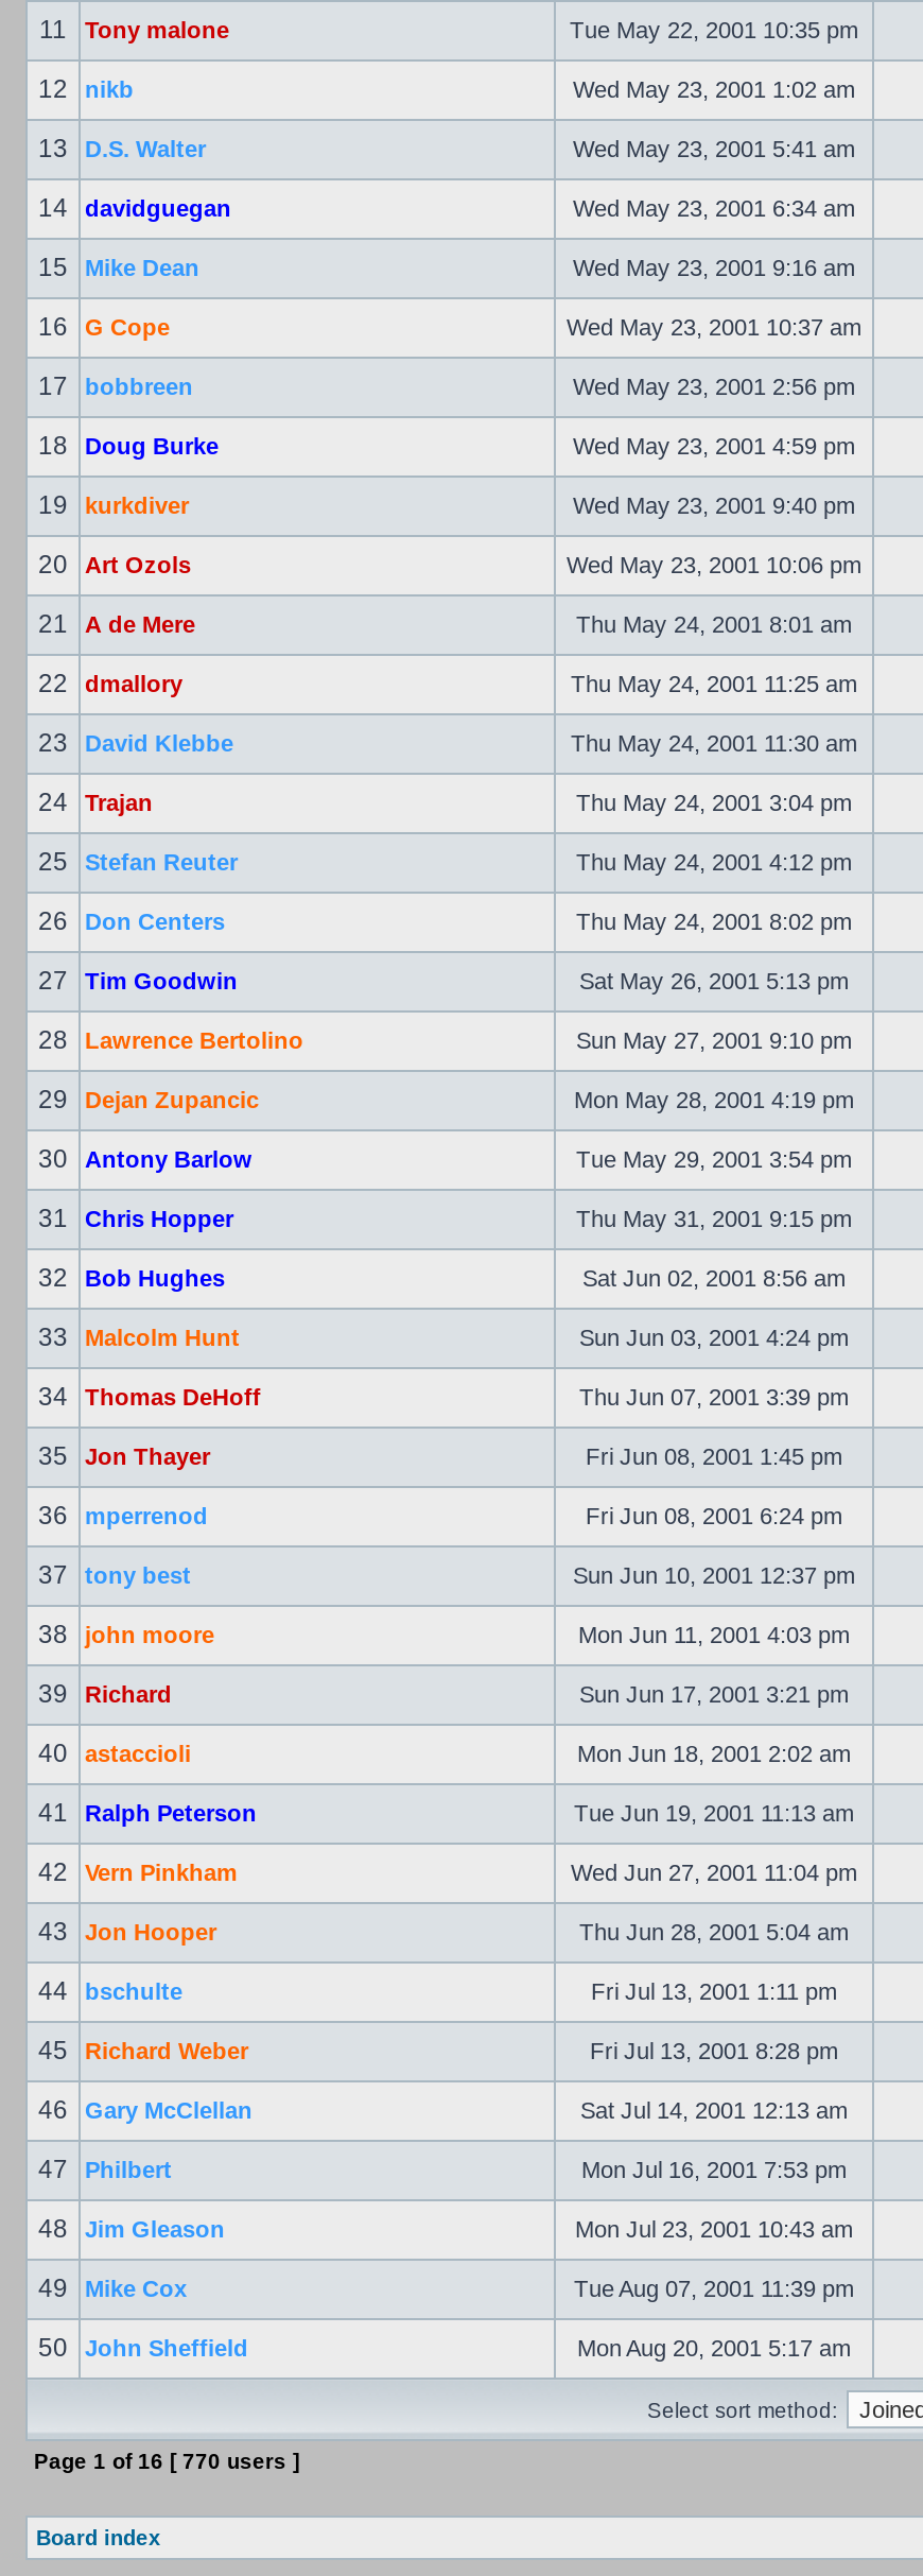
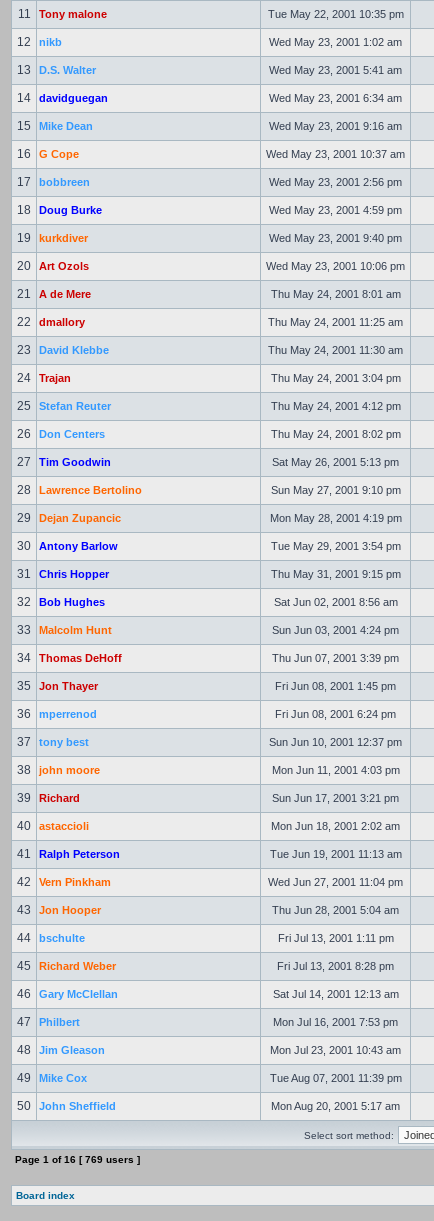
- Page 1 of 16 [ 770 users ]
+ Page 1 of 16 [ 769 users ]
